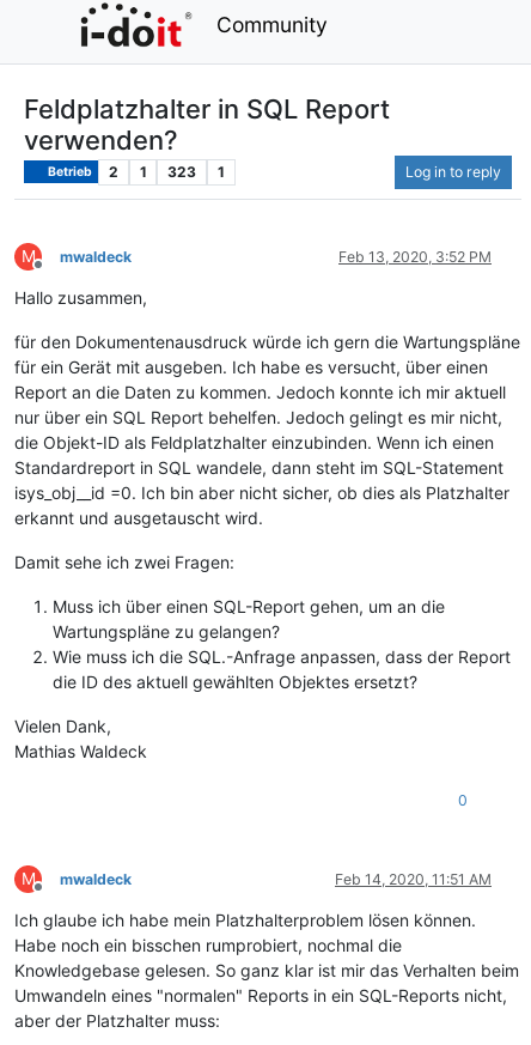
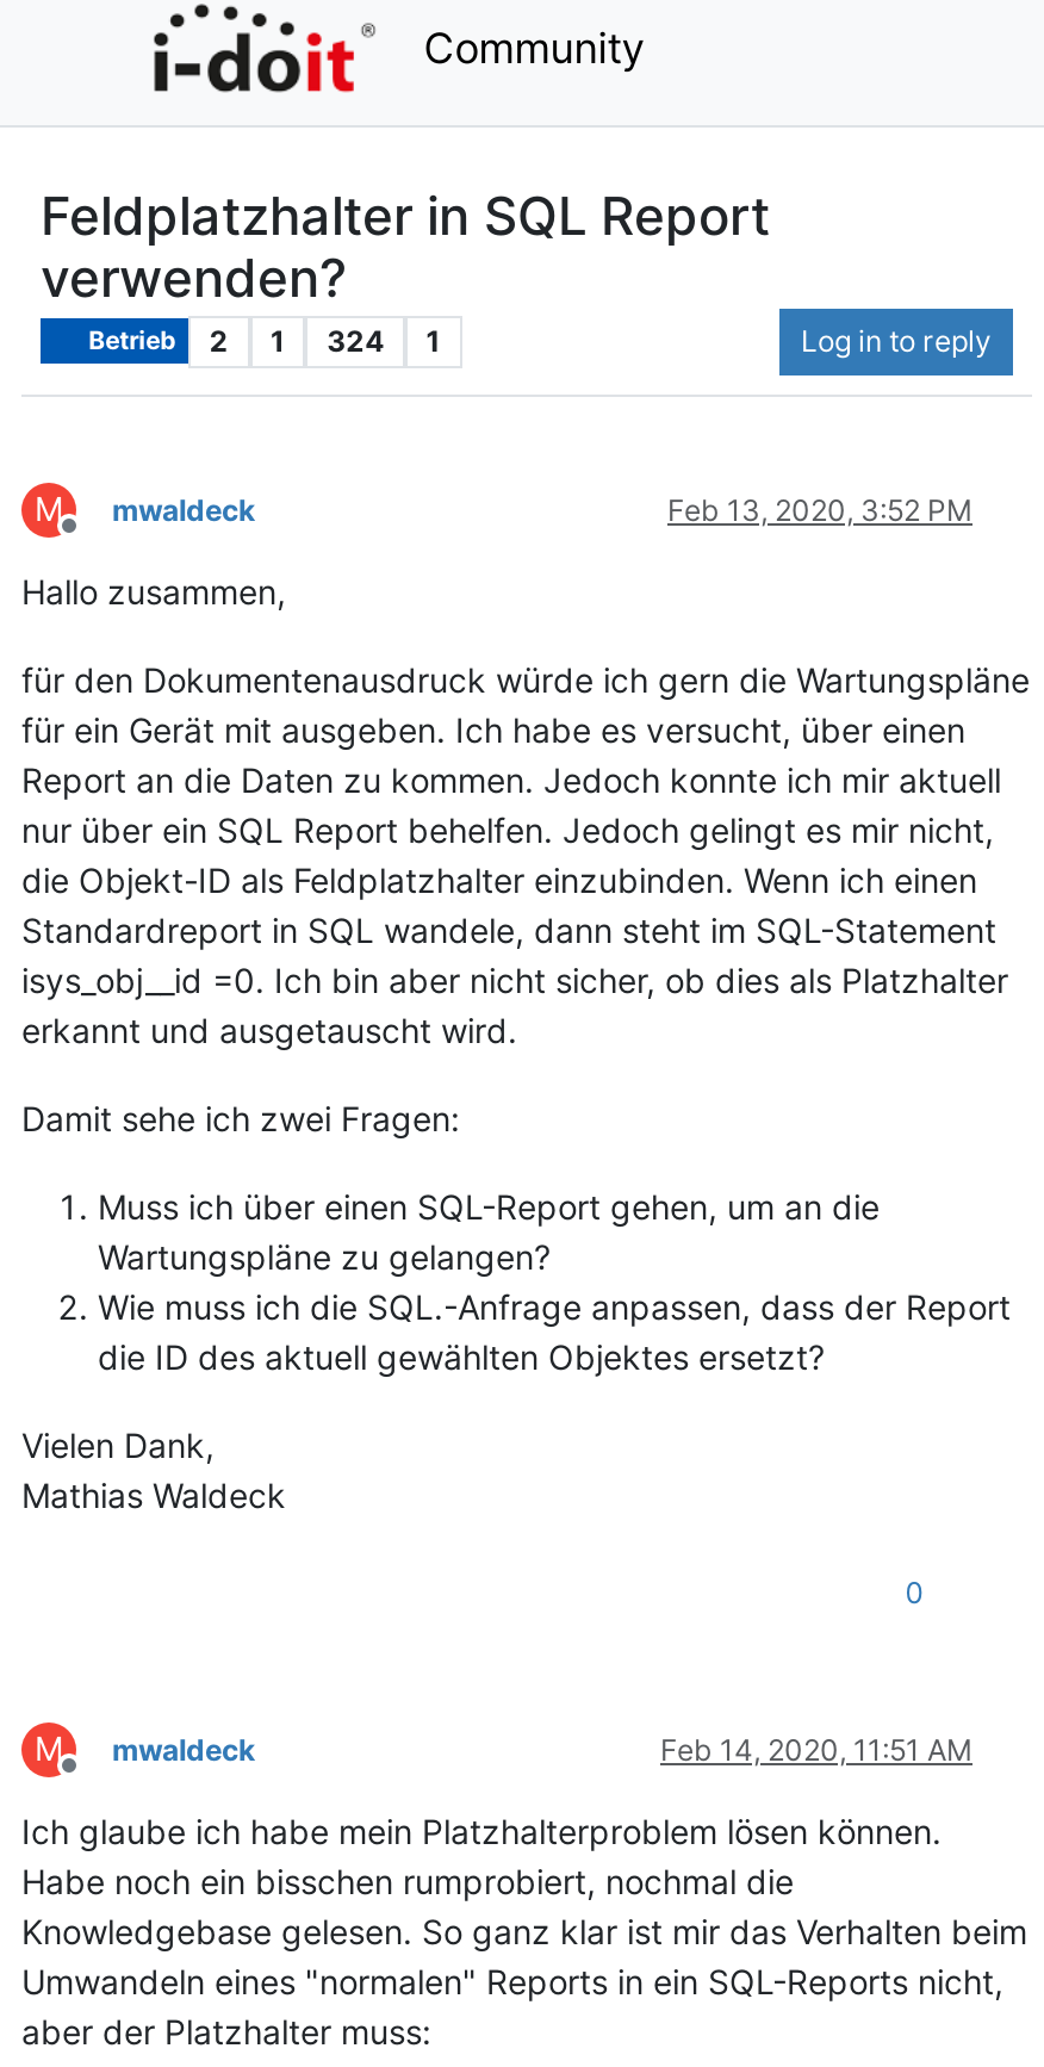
- Betrieb 2 1 323 1
+ Betrieb 2 1 324 1
